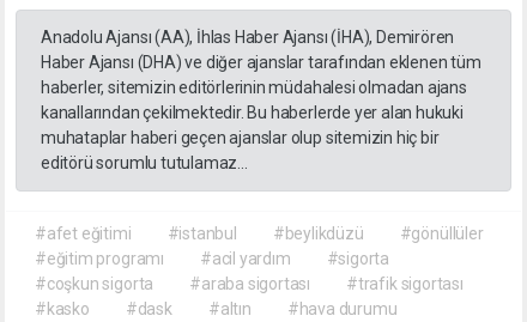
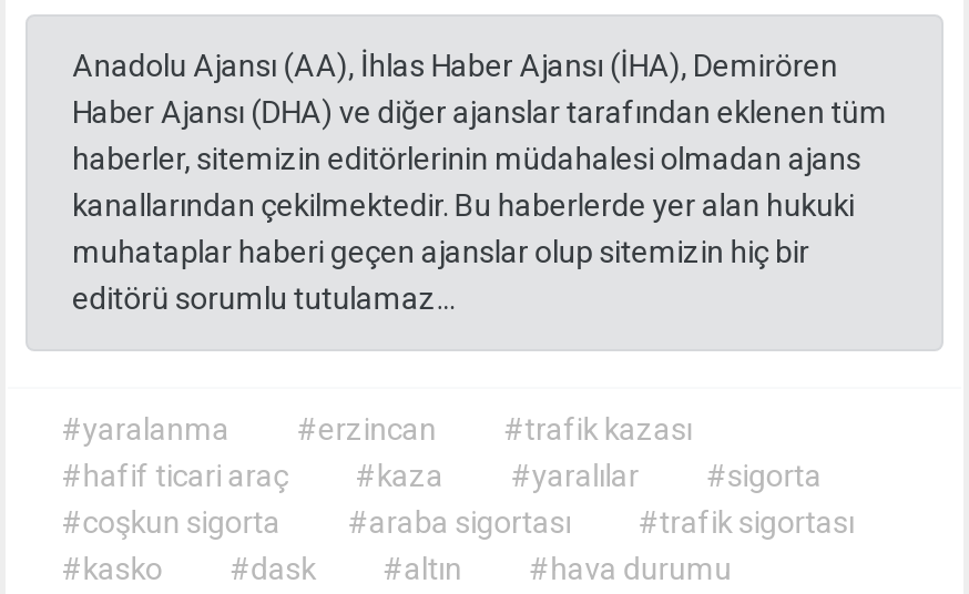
- #afet eğitimi
- #istanbul
- #beylikdüzü
- #gönüllüler
- #eğitim programı
- #acil yardım
+ #yaralanma
+ #erzincan
+ #trafik kazası
+ #hafif ticari araç
+ #kaza
+ #yaralılar
